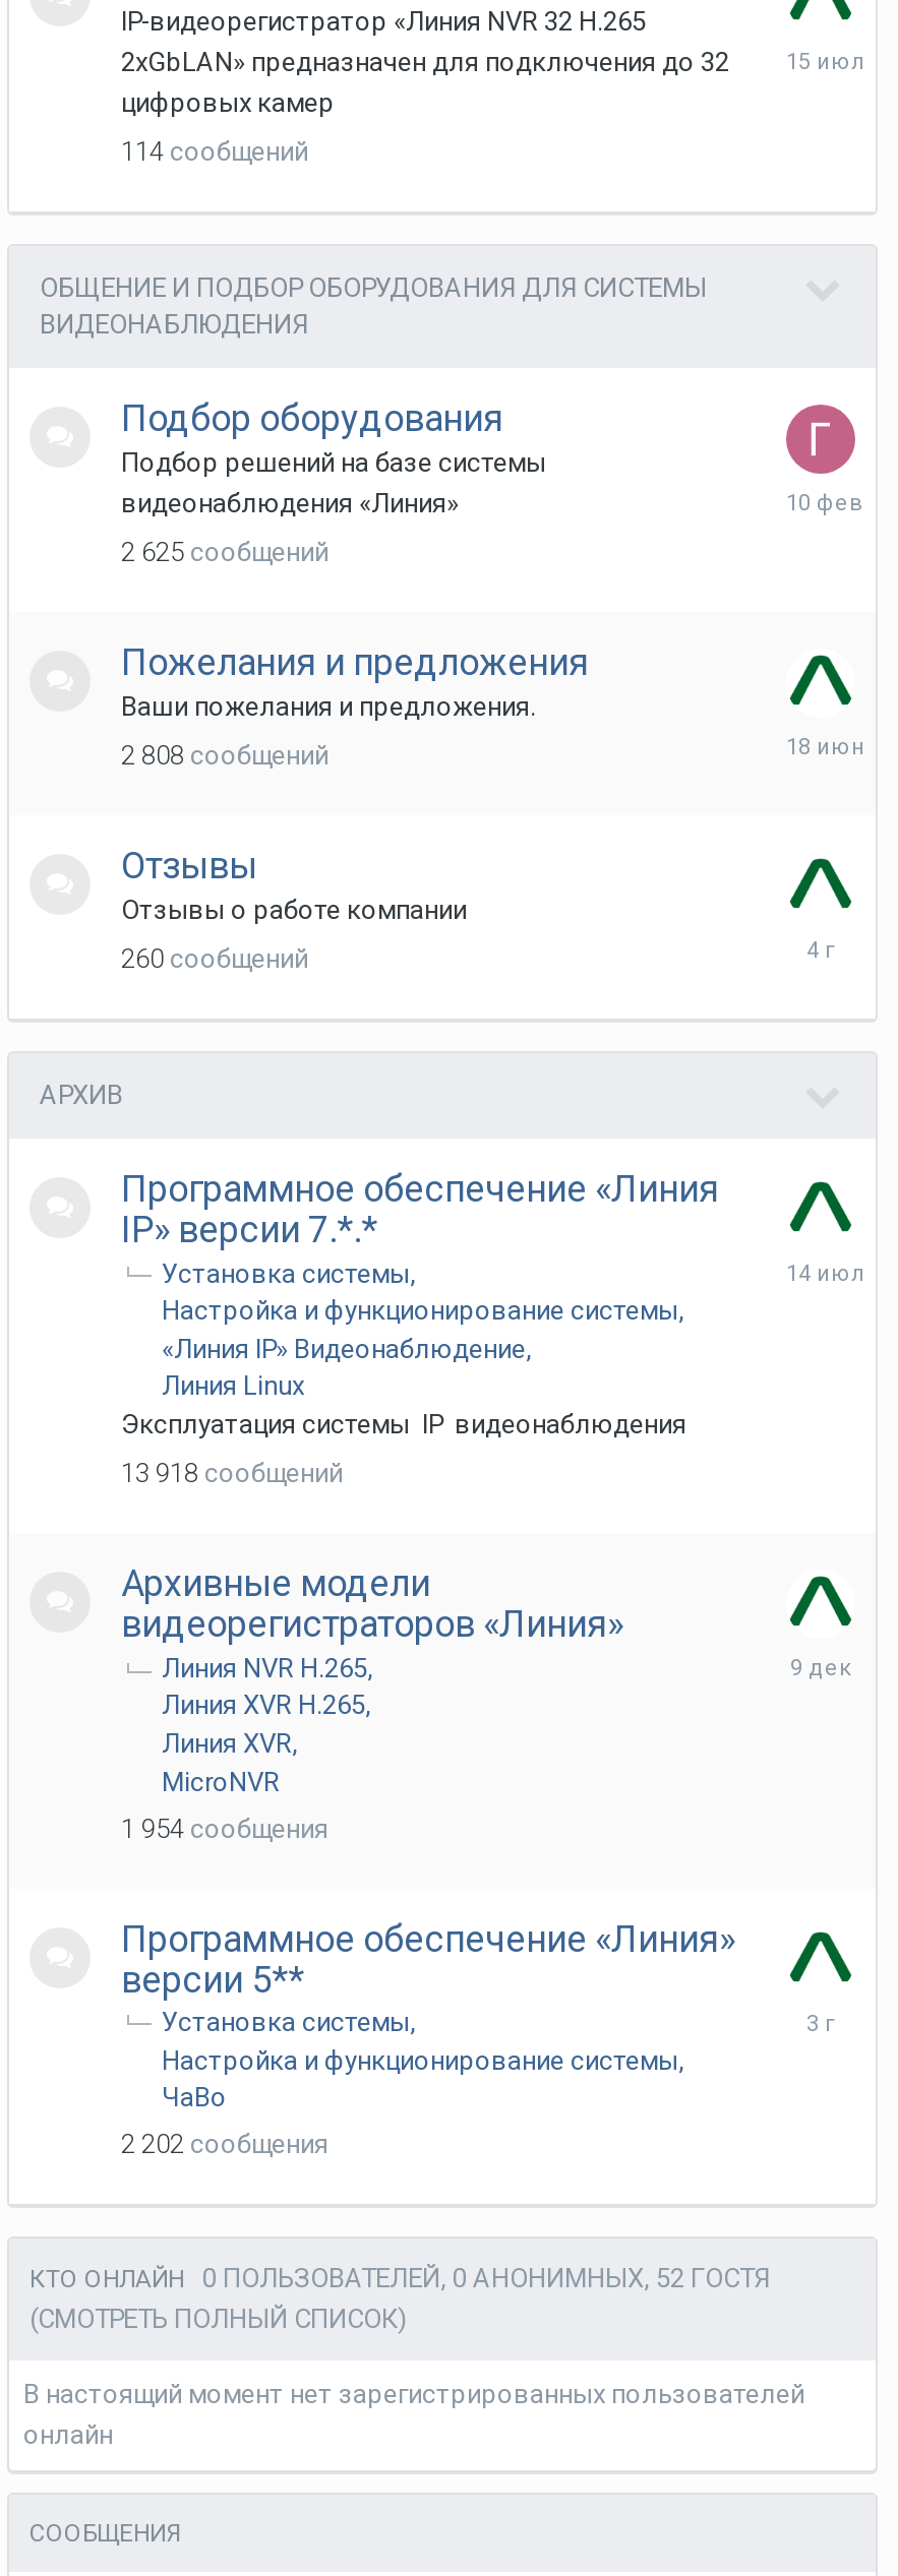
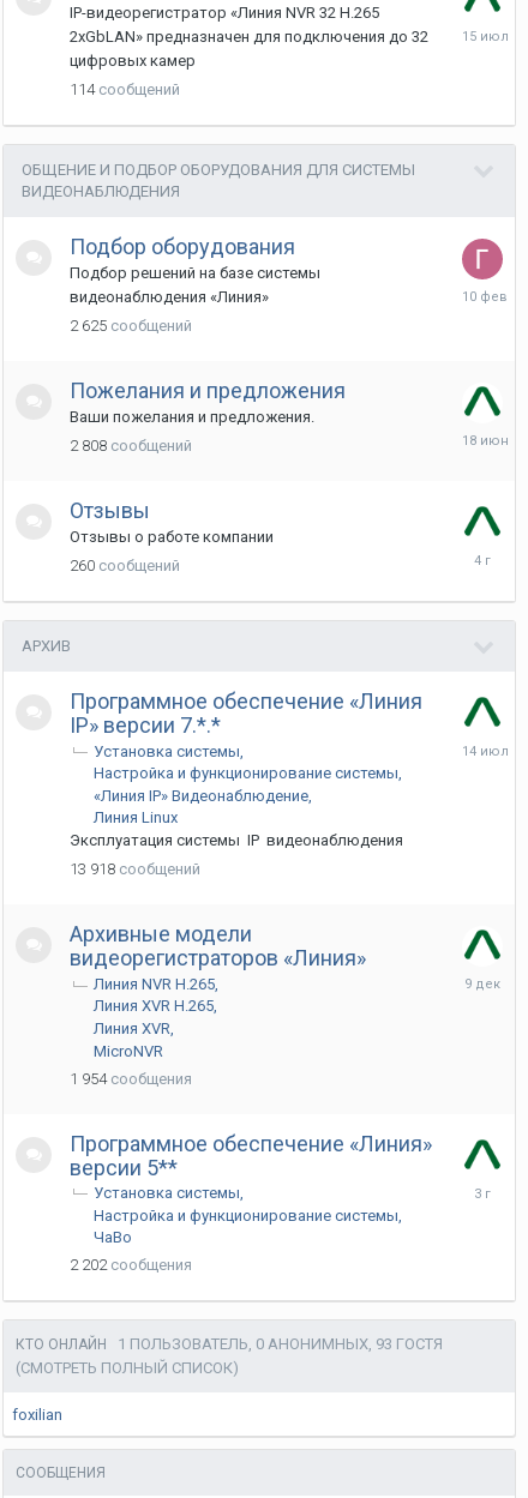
- КТО ОНЛАЙН 0 ПОЛЬЗОВАТЕЛЕЙ, 0 АНОНИМНЫХ, 52 ГОСТЯ
+ КТО ОНЛАЙН 1 ПОЛЬЗОВАТЕЛЬ, 0 АНОНИМНЫХ, 93 ГОСТЯ

- В настоящий момент нет зарегистрированных пользователей
- онлайн
+ foxilian
